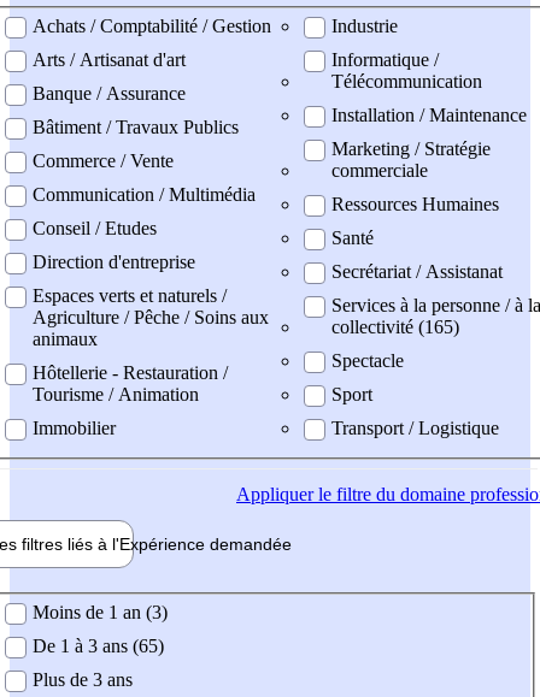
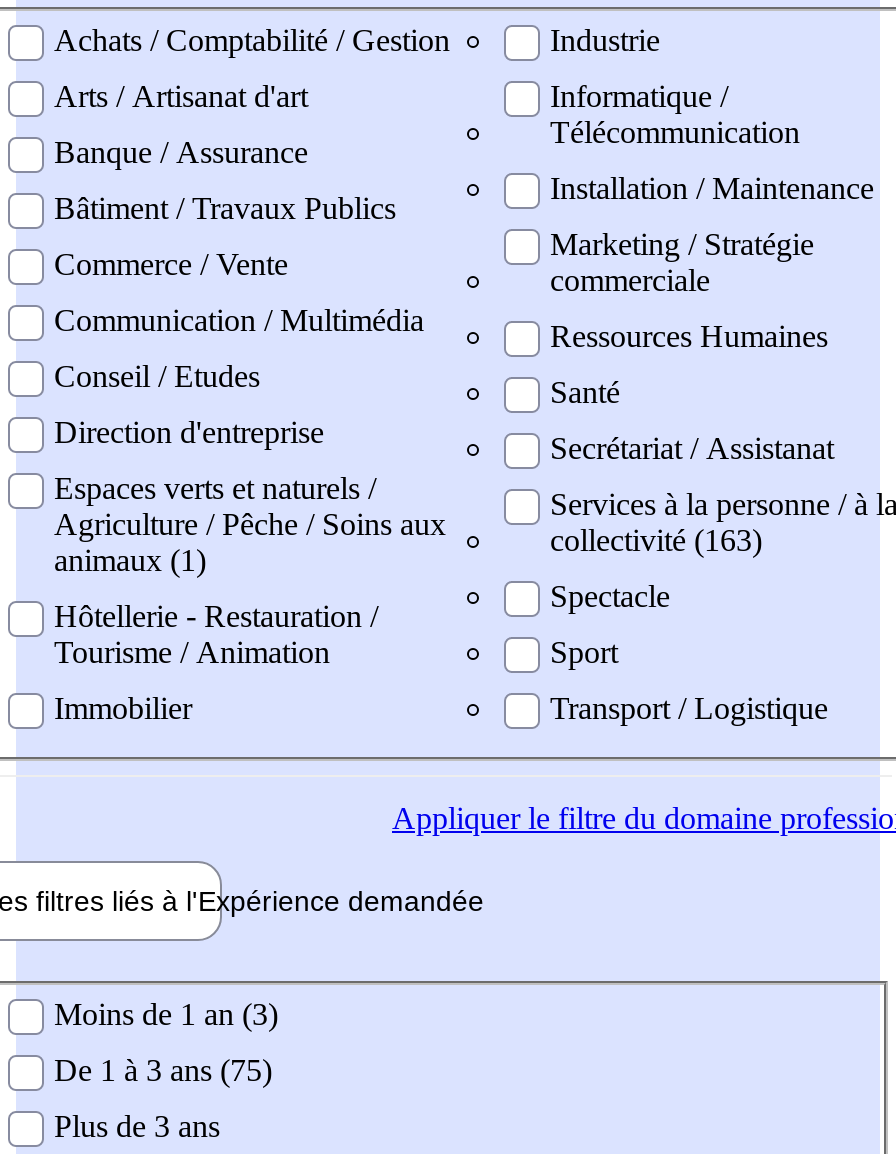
- collectivité (165)
+ collectivité (163)

- animaux
+ animaux (1)

- De 1 à 3 ans (65)
+ De 1 à 3 ans (75)
